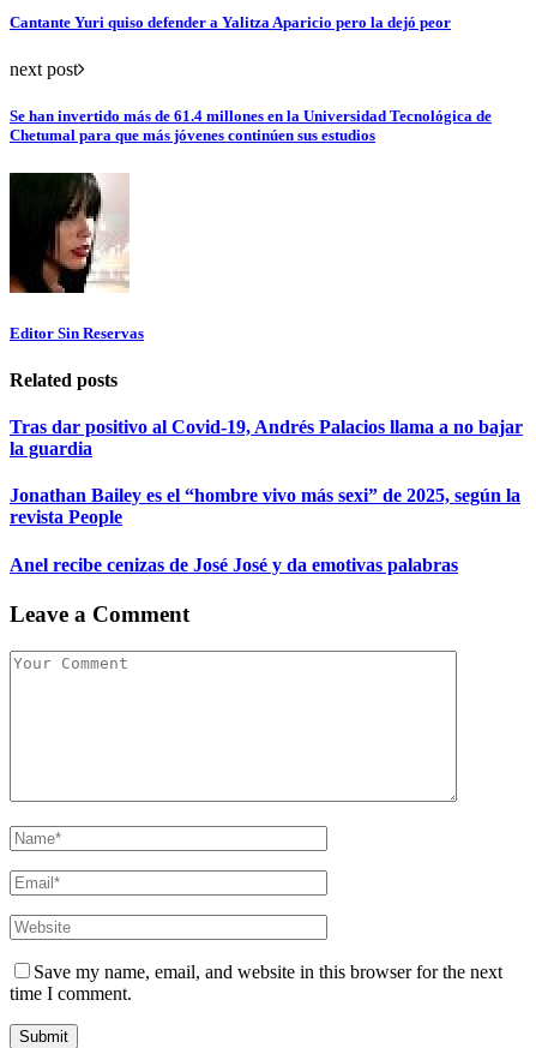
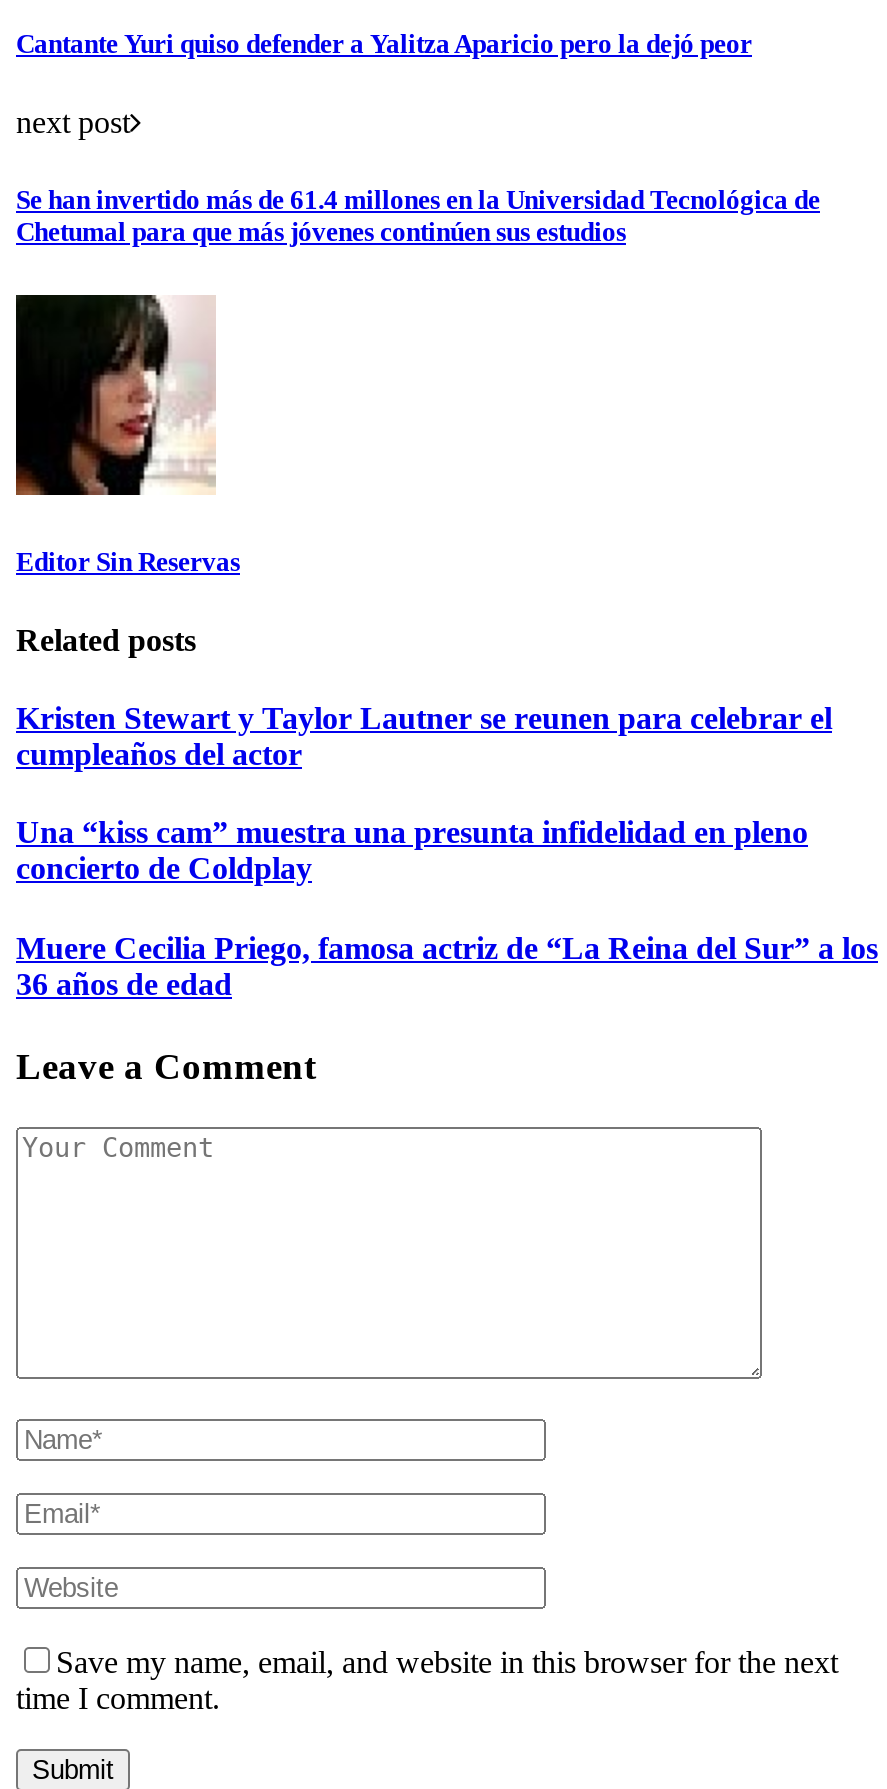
- Tras dar positivo al Covid-19, Andrés Palacios llama a no bajar
- la guardia
+ Kristen Stewart y Taylor Lautner se reunen para celebrar el
+ cumpleaños del actor

- Jonathan Bailey es el “hombre vivo más sexi” de 2025, según la
- revista People
+ Una “kiss cam” muestra una presunta infidelidad en pleno
+ concierto de Coldplay

- Anel recibe cenizas de José José y da emotivas palabras
+ Muere Cecilia Priego, famosa actriz de “La Reina del Sur” a los
+ 36 años de edad
